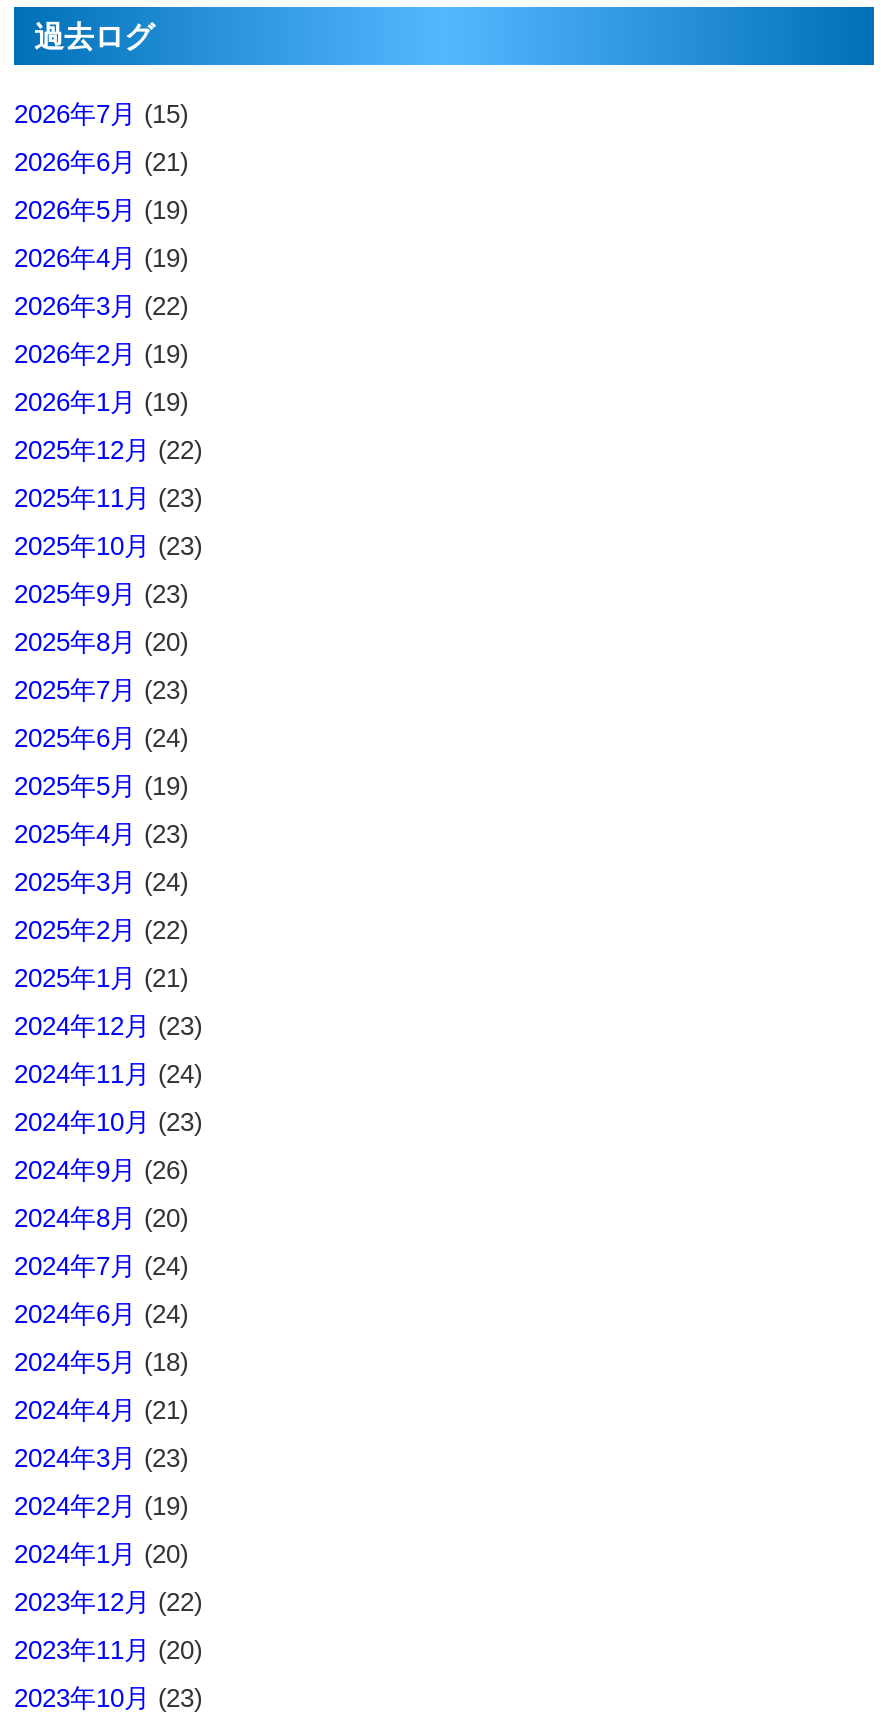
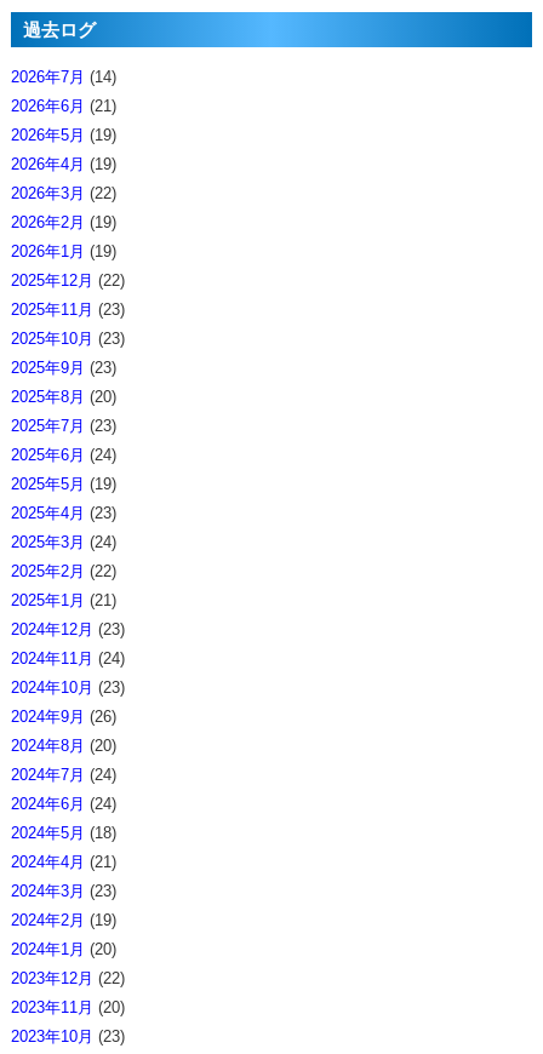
- 2026年7月(15)
+ 2026年7月(14)
